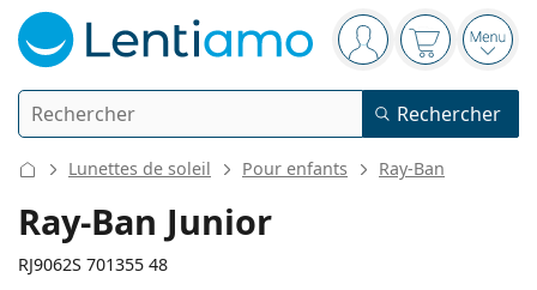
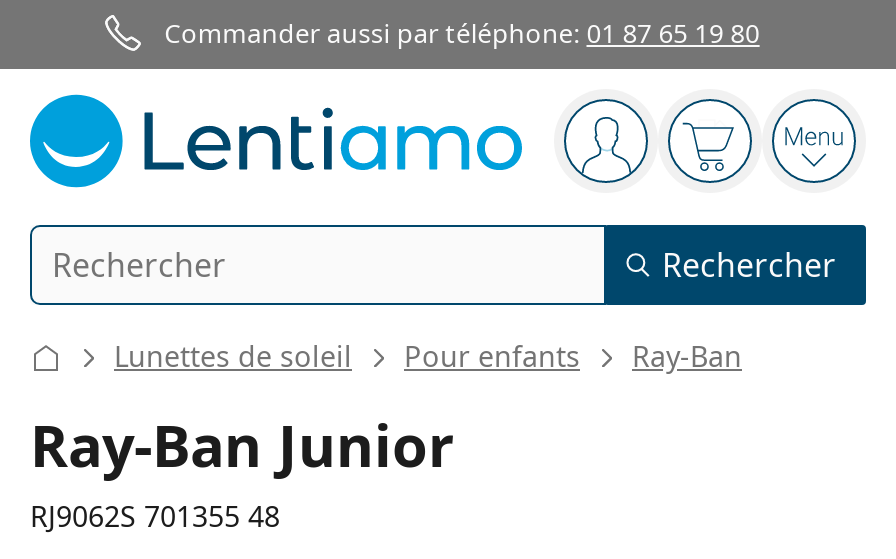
+ Commander aussi par téléphone: 01 87 65 19 80
